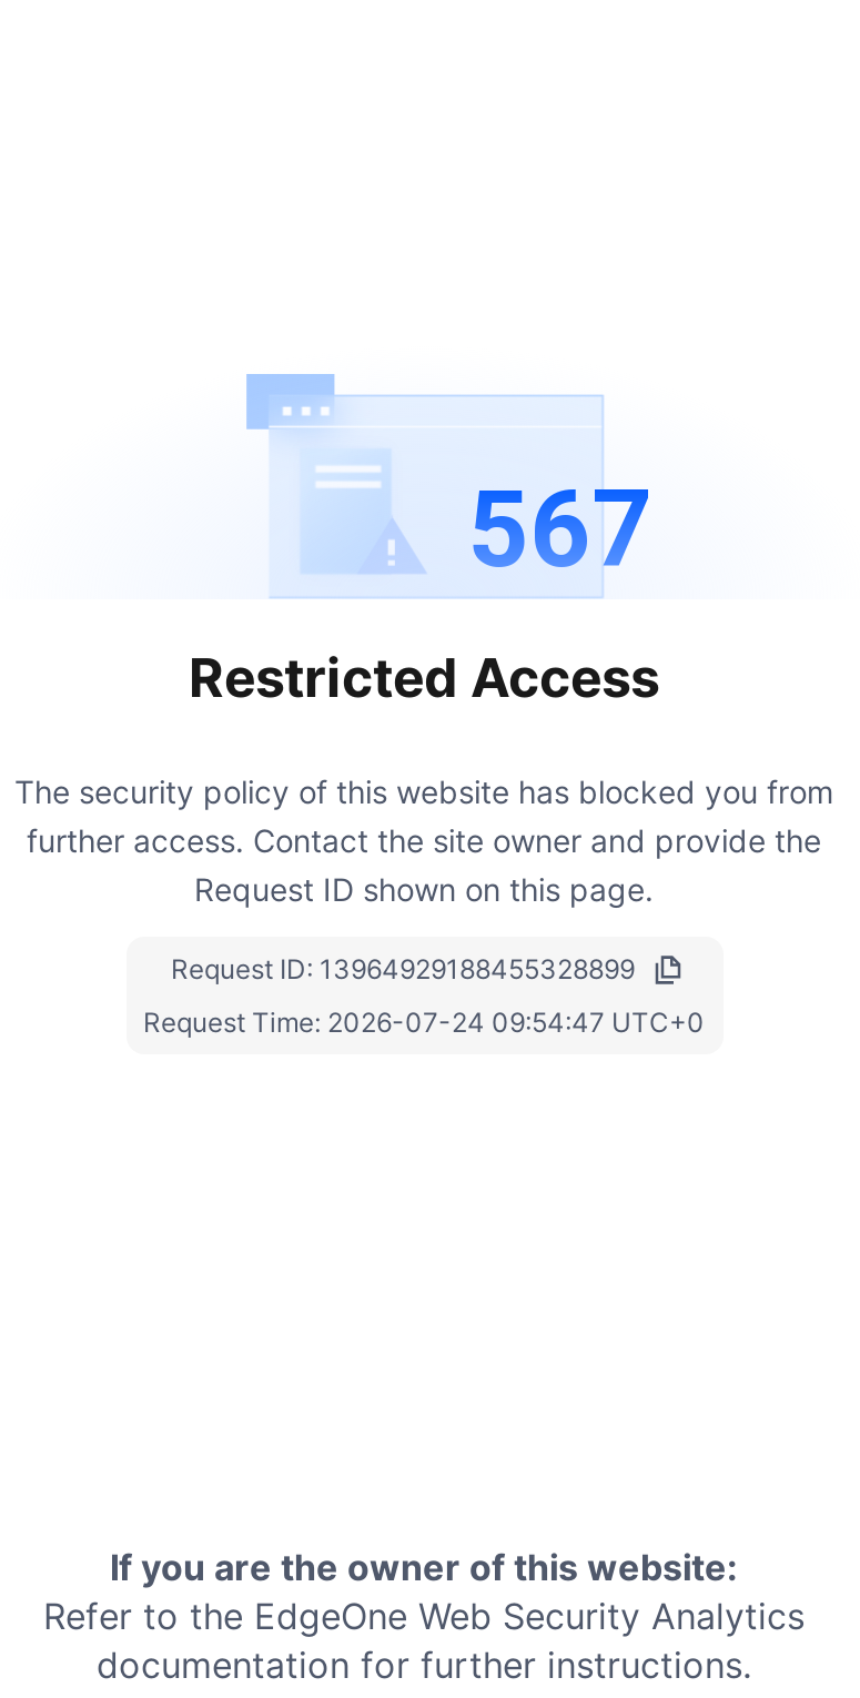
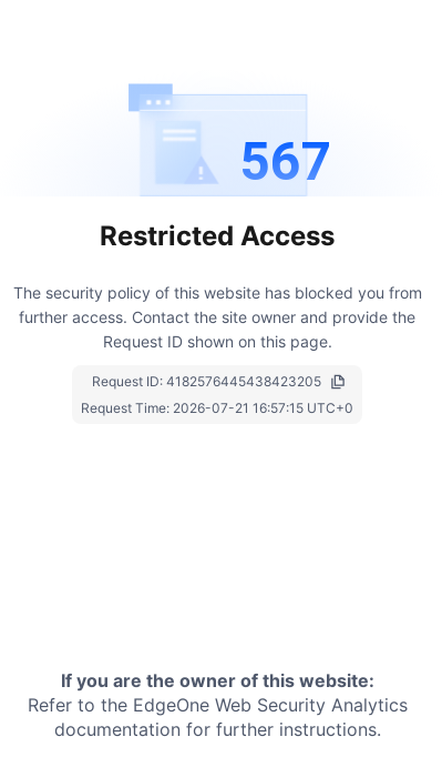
- Request ID: 13964929188455328899
+ Request ID: 4182576445438423205

- Request Time: 2026-07-24 09:54:47 UTC+0
+ Request Time: 2026-07-21 16:57:15 UTC+0
